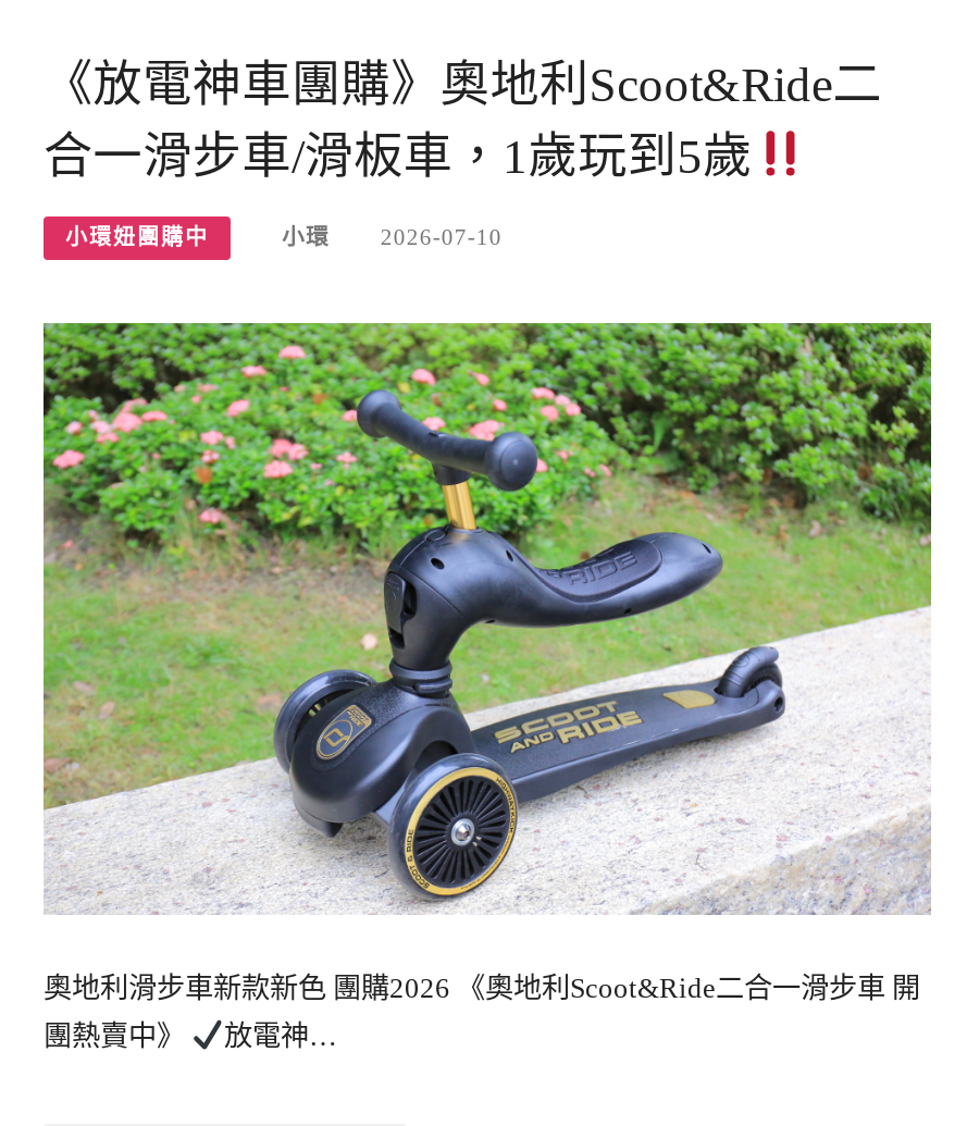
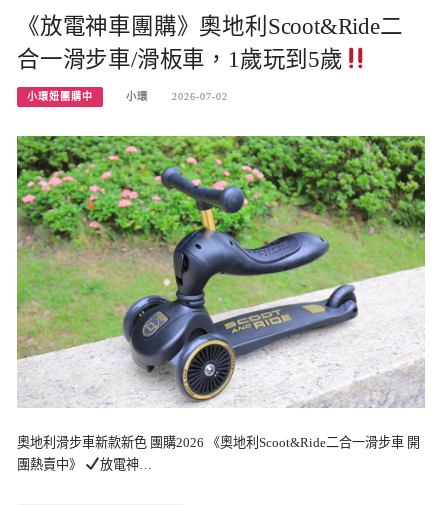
- 2026-07-10
+ 2026-07-02
